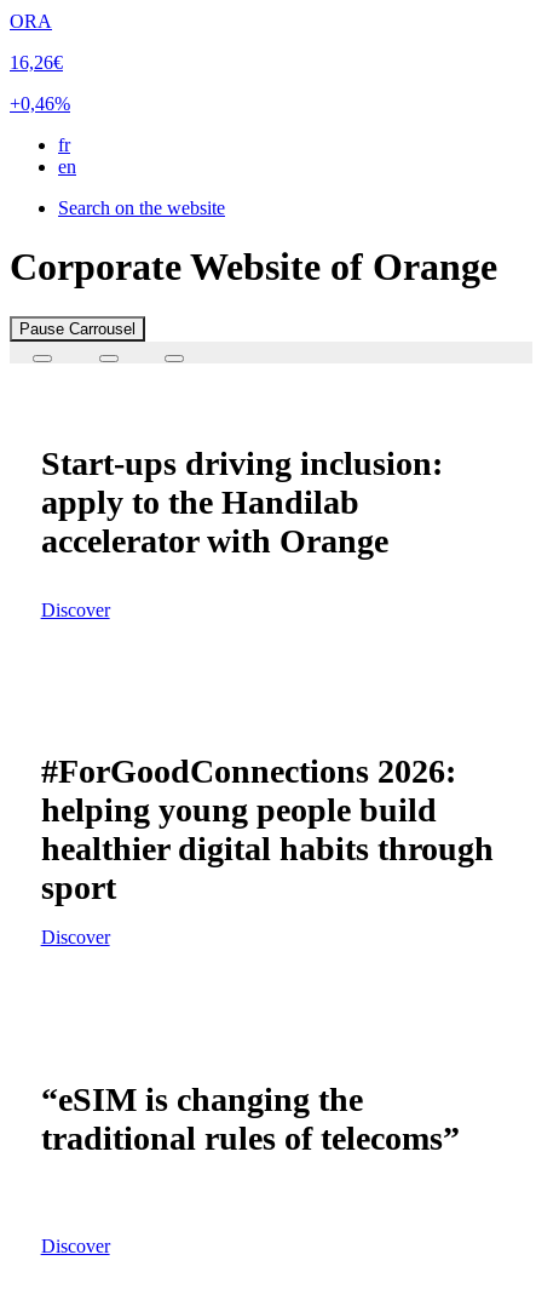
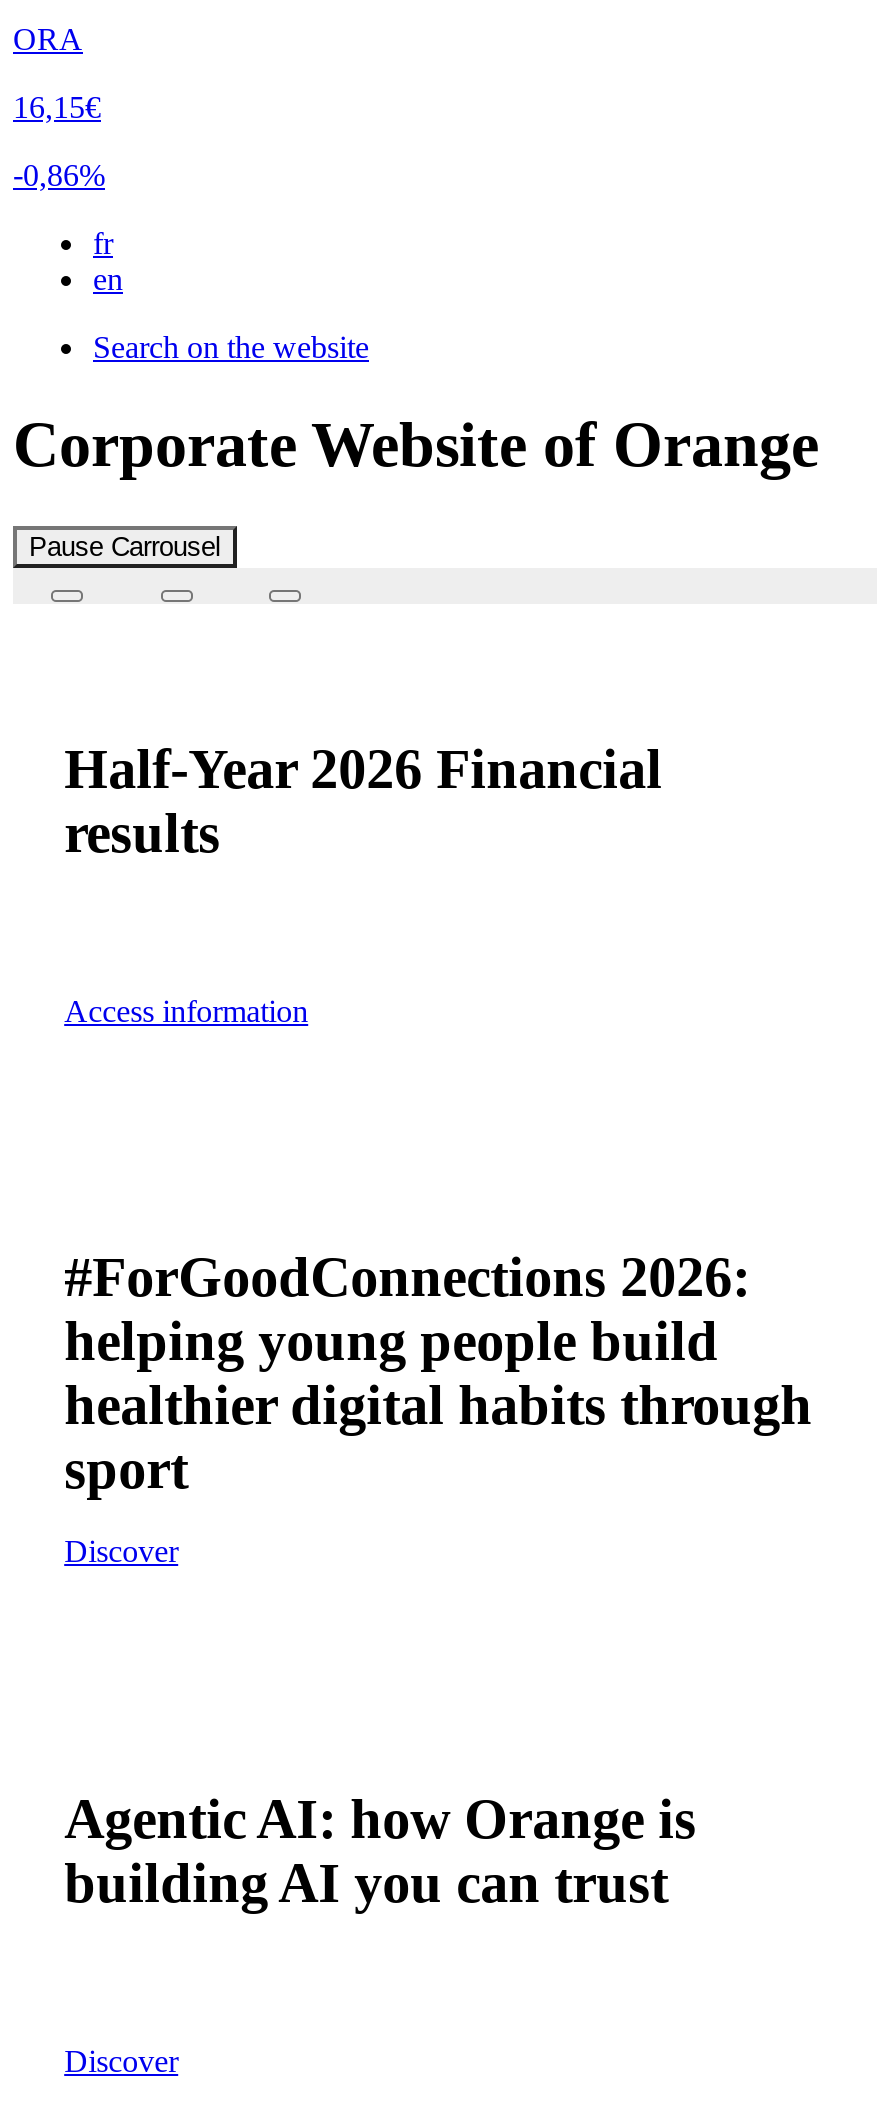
- 16,26€
+ 16,15€

- +0,46%
+ -0,86%

- Start-ups driving inclusion:
- apply to the Handilab
- accelerator with Orange
+ Half-Year 2026 Financial
+ results

- Discover
+ Access information

- “eSIM is changing the
- traditional rules of telecoms”
+ Agentic AI: how Orange is
+ building AI you can trust
